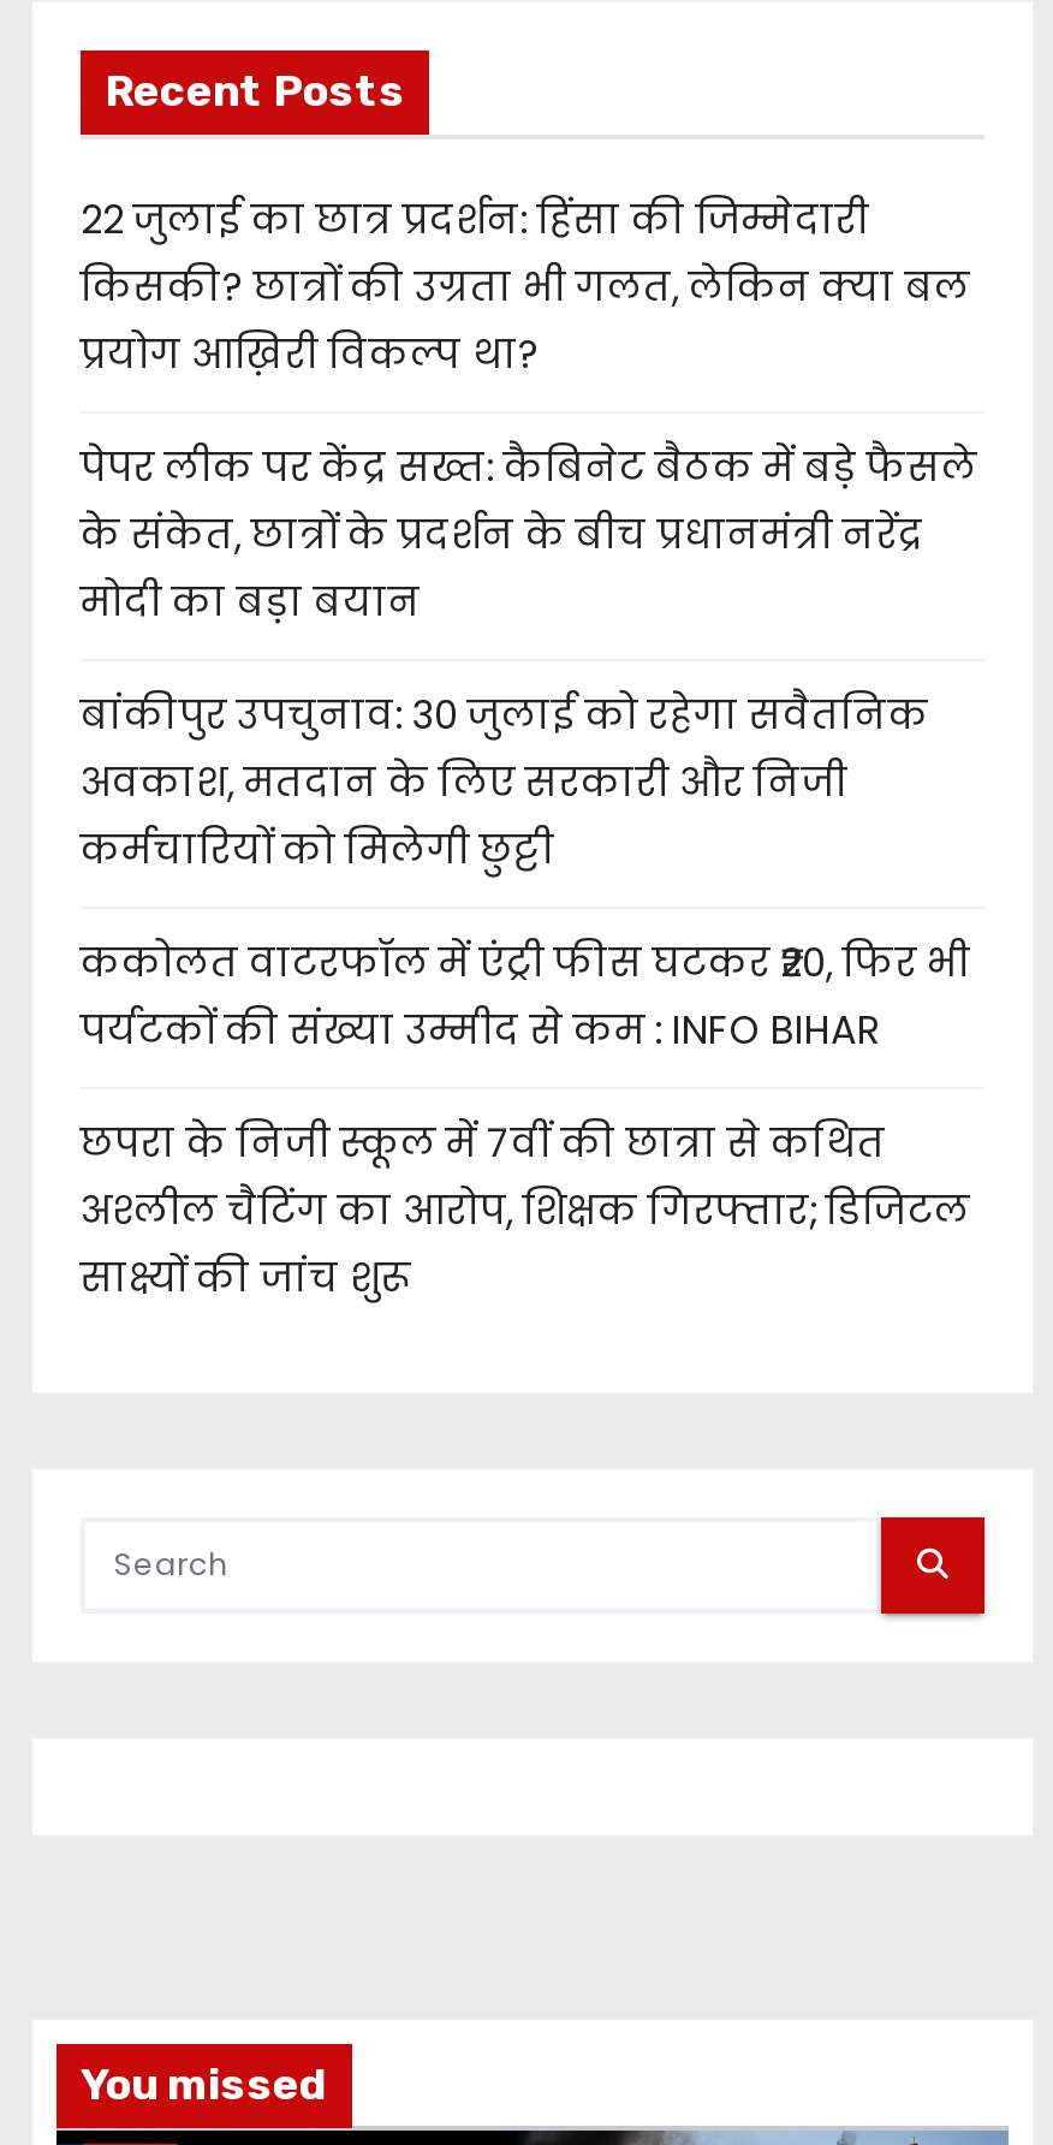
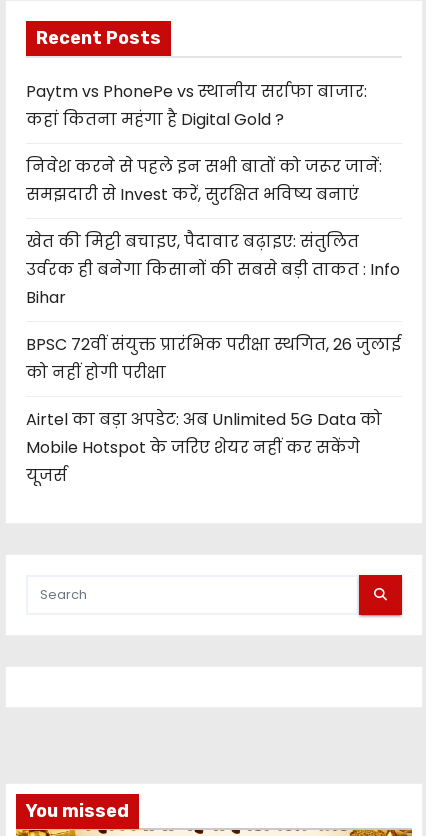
- 22 जुलाई का छात्र प्रदर्शन: हिंसा की जिम्मेदारी
- किसकी? छात्रों की उग्रता भी गलत, लेकिन क्या बल
- प्रयोग आख़िरी विकल्प था?
+ Paytm vs PhonePe vs स्थानीय सर्राफा बाजार:
+ कहां कितना महंगा है Digital Gold ?

- पेपर लीक पर केंद्र सख्त: कैबिनेट बैठक में बड़े फैसले
- के संकेत, छात्रों के प्रदर्शन के बीच प्रधानमंत्री नरेंद्र
- मोदी का बड़ा बयान
+ निवेश करने से पहले इन सभी बातों को जरूर जानें:
+ समझदारी से Invest करें, सुरक्षित भविष्य बनाएं

- बांकीपुर उपचुनाव: 30 जुलाई को रहेगा सवैतनिक
- अवकाश, मतदान के लिए सरकारी और निजी
- कर्मचारियों को मिलेगी छुट्टी
+ खेत की मिट्टी बचाइए, पैदावार बढ़ाइए: संतुलित
+ उर्वरक ही बनेगा किसानों की सबसे बड़ी ताकत : Info
+ Bihar

- ककोलत वाटरफॉल में एंट्री फीस घटकर ₹20, फिर भी
- पर्यटकों की संख्या उम्मीद से कम : INFO BIHAR
+ BPSC 72वीं संयुक्त प्रारंभिक परीक्षा स्थगित, 26 जुलाई
+ को नहीं होगी परीक्षा

- छपरा के निजी स्कूल में 7वीं की छात्रा से कथित
- अश्लील चैटिंग का आरोप, शिक्षक गिरफ्तार; डिजिटल
- साक्ष्यों की जांच शुरू
+ Airtel का बड़ा अपडेट: अब Unlimited 5G Data को
+ Mobile Hotspot के जरिए शेयर नहीं कर सकेंगे
+ यूजर्स
